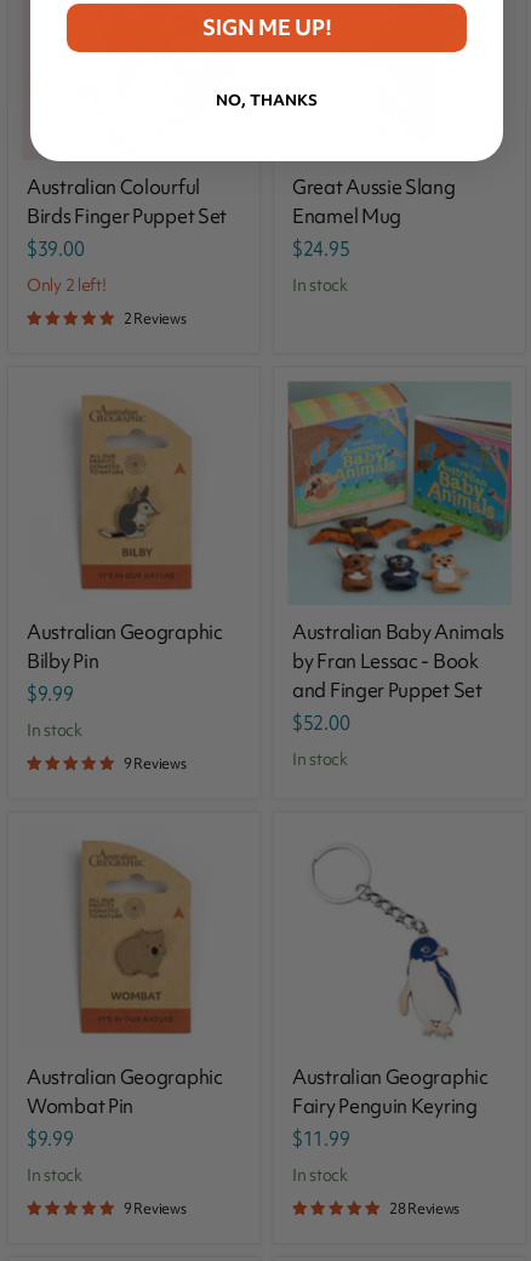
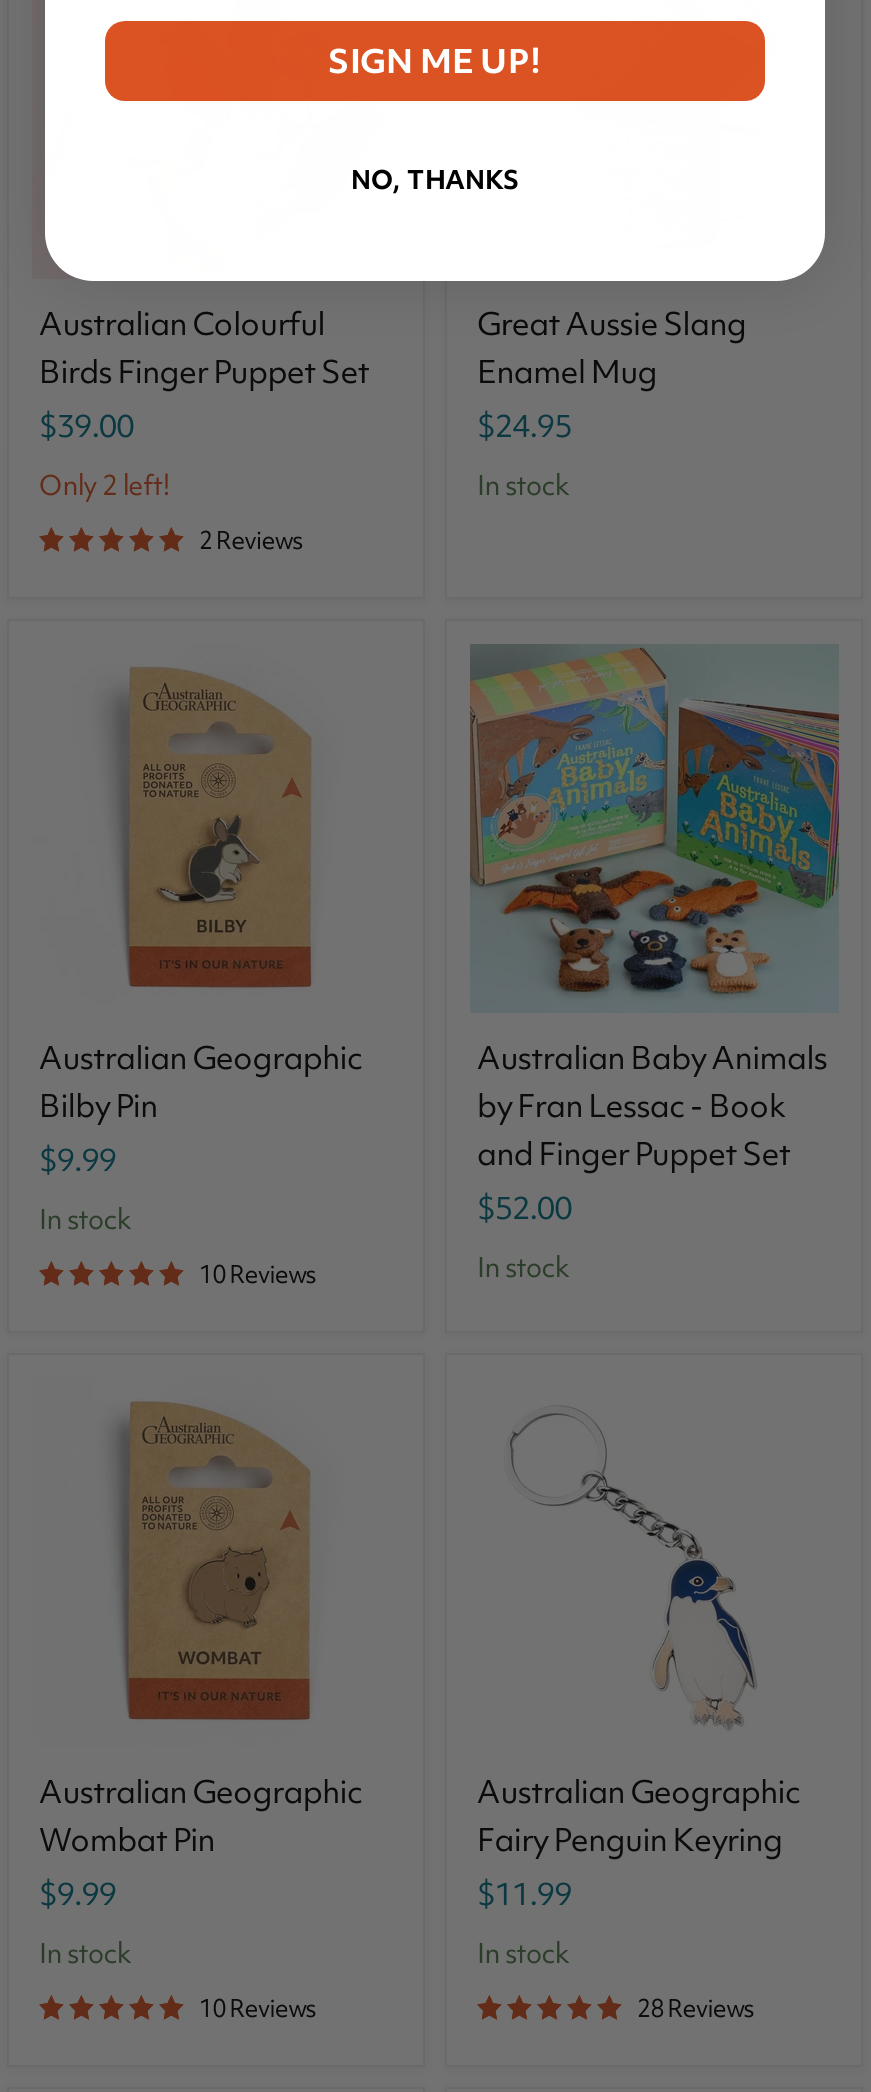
- 9 Reviews
+ 10 Reviews

- 9 Reviews
+ 10 Reviews
